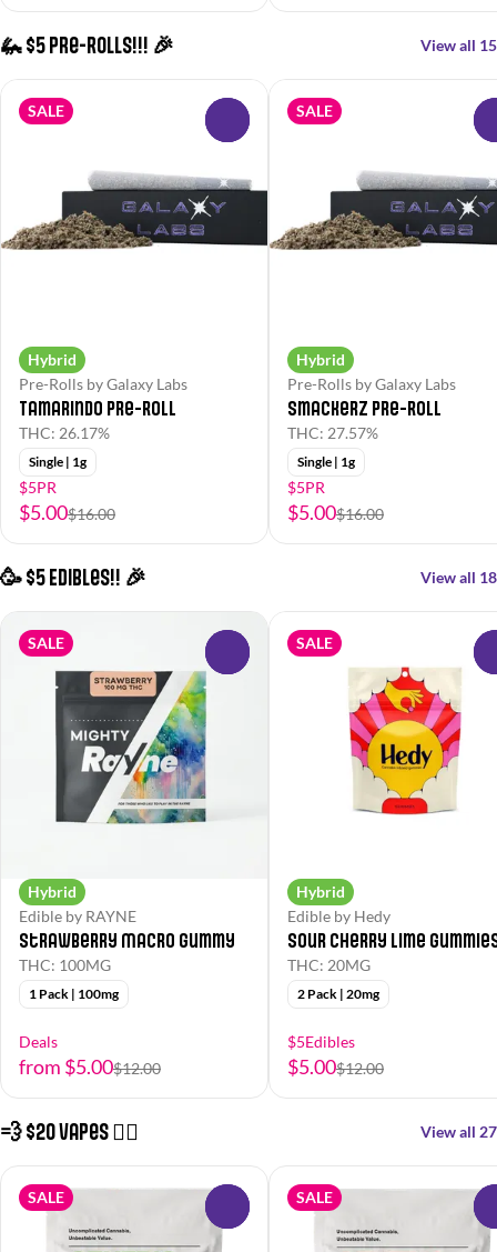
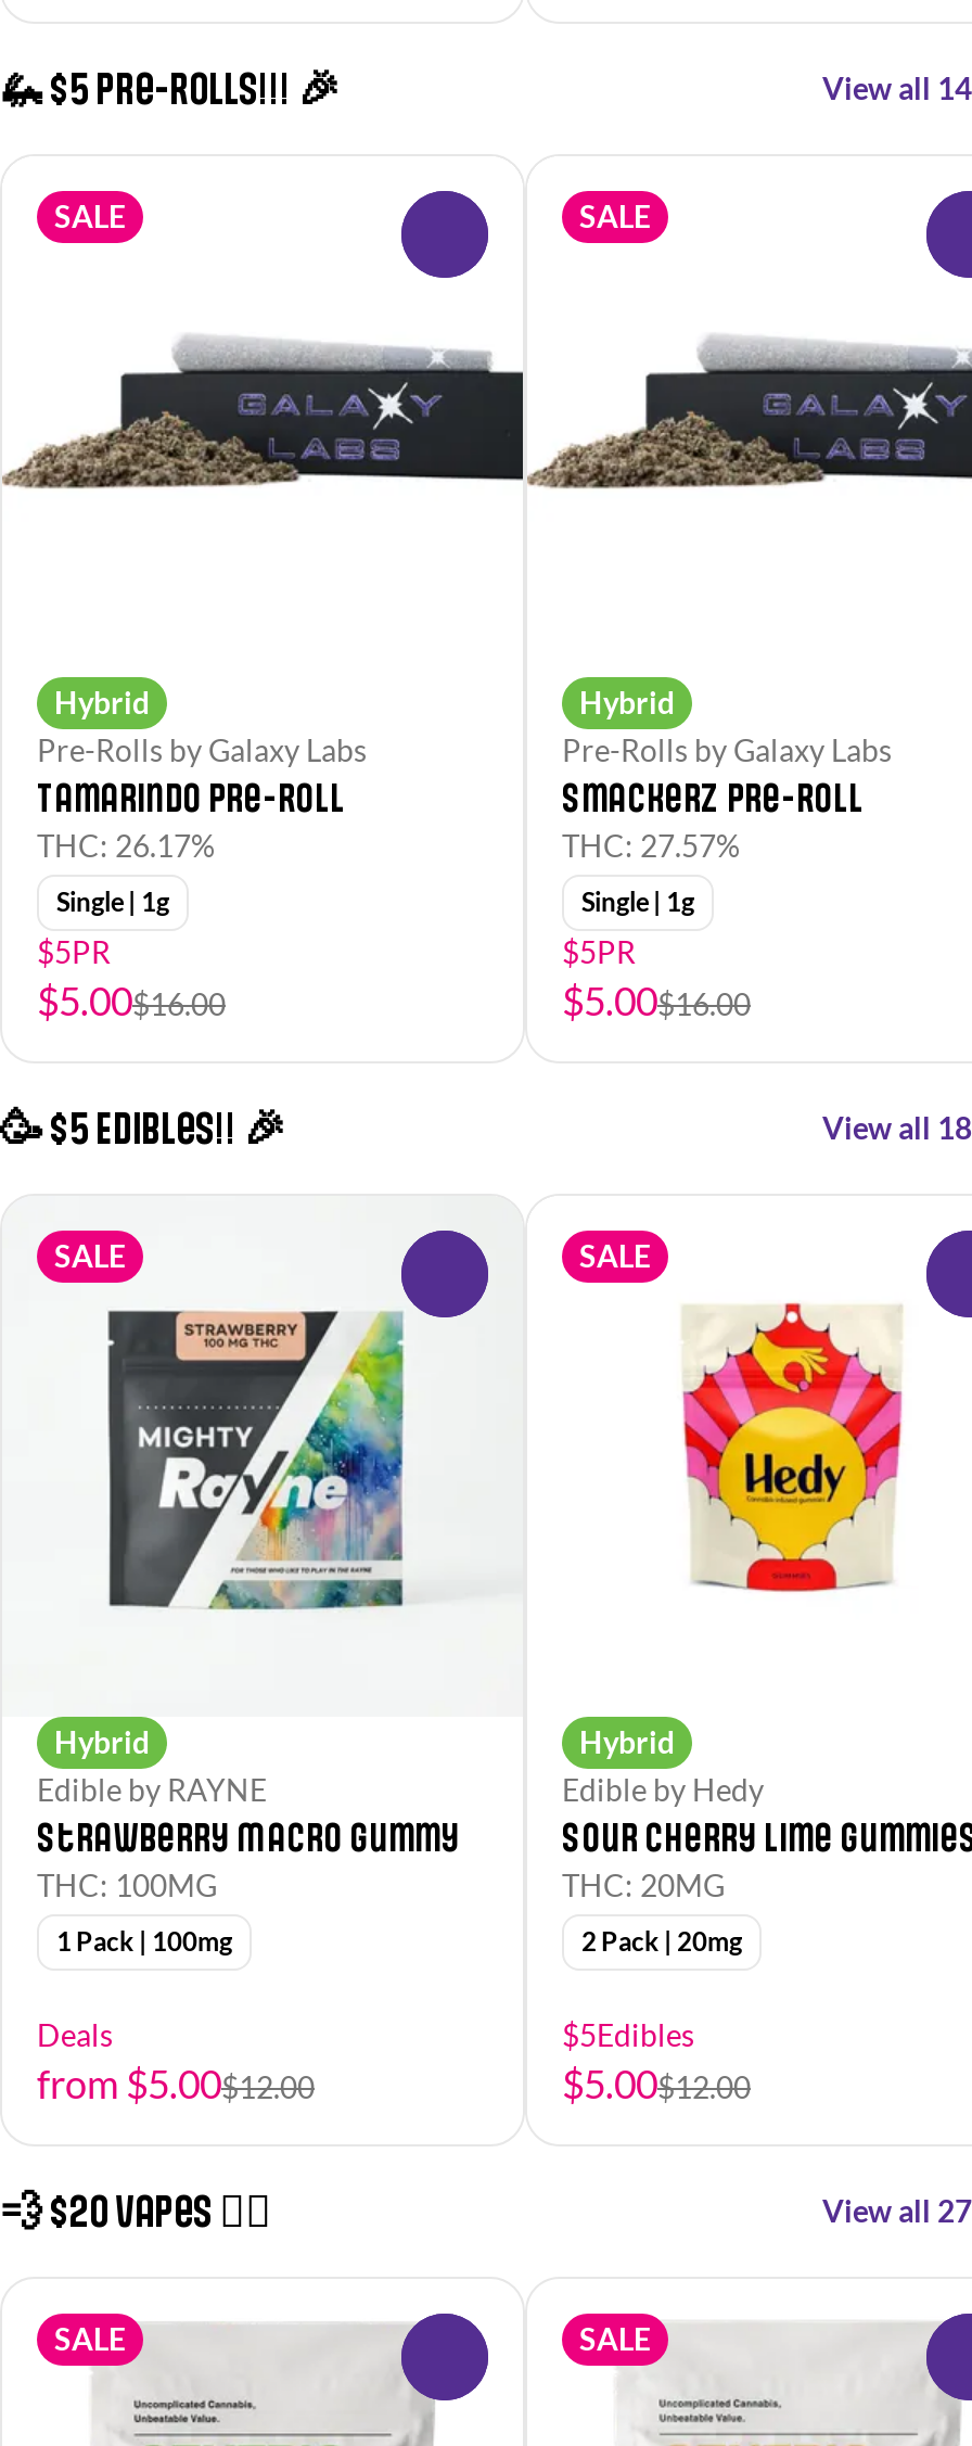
- View all 15
+ View all 14
